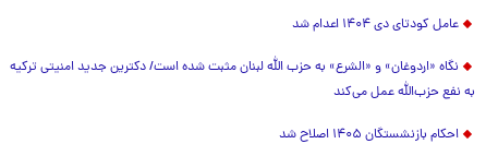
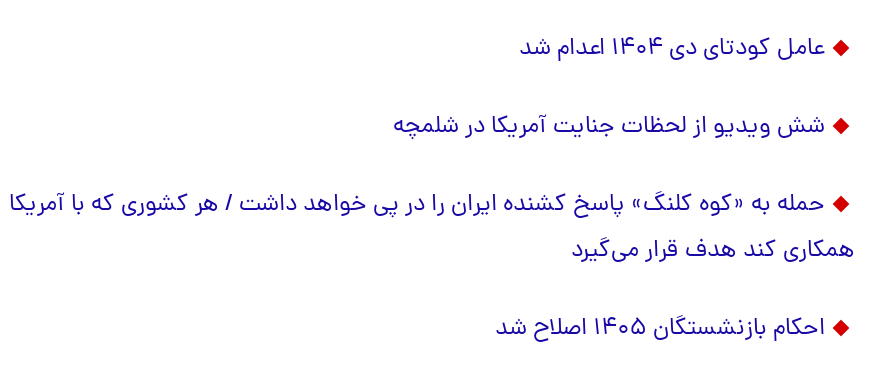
- نگاه «اردوغان» و «الشرع» به حزب الله لبنان مثبت شده است/ دکترین جدید امنیتی ترکیه
- به نفع حزب‌الله عمل می‌کند
+ شش ویدیو از لحظات جنایت آمریکا در شلمچه
+ حمله به «کوه کلنگ» پاسخ کشنده ایران را در پی خواهد داشت / هر کشوری که با آمریکا
+ همکاری کند هدف قرار می‌گیرد
